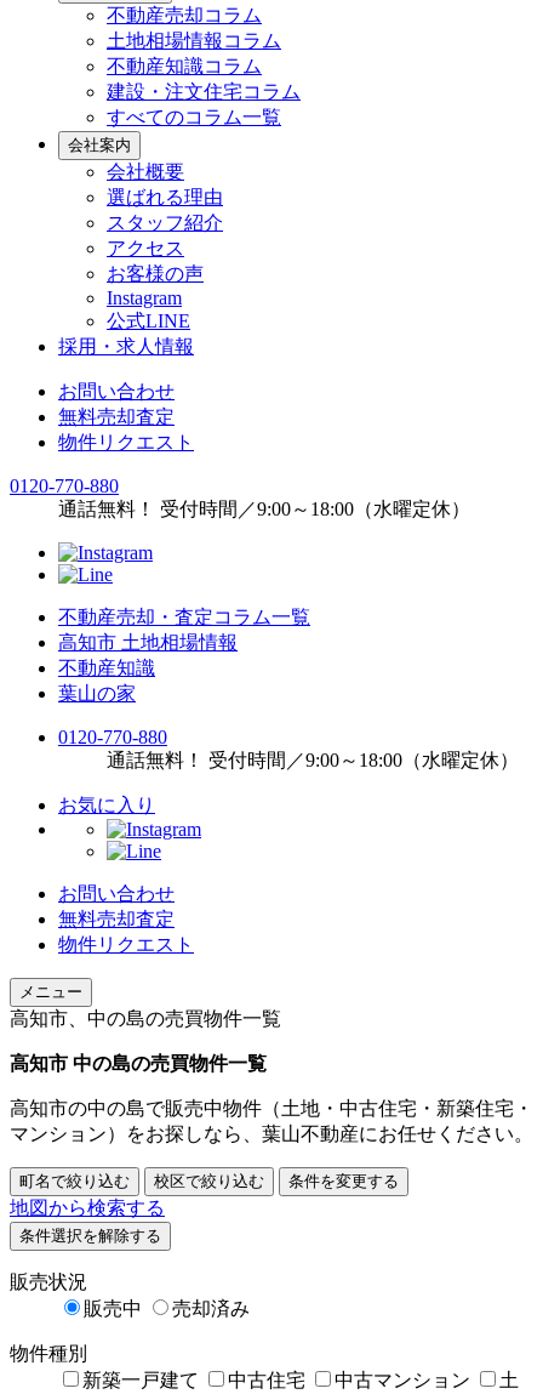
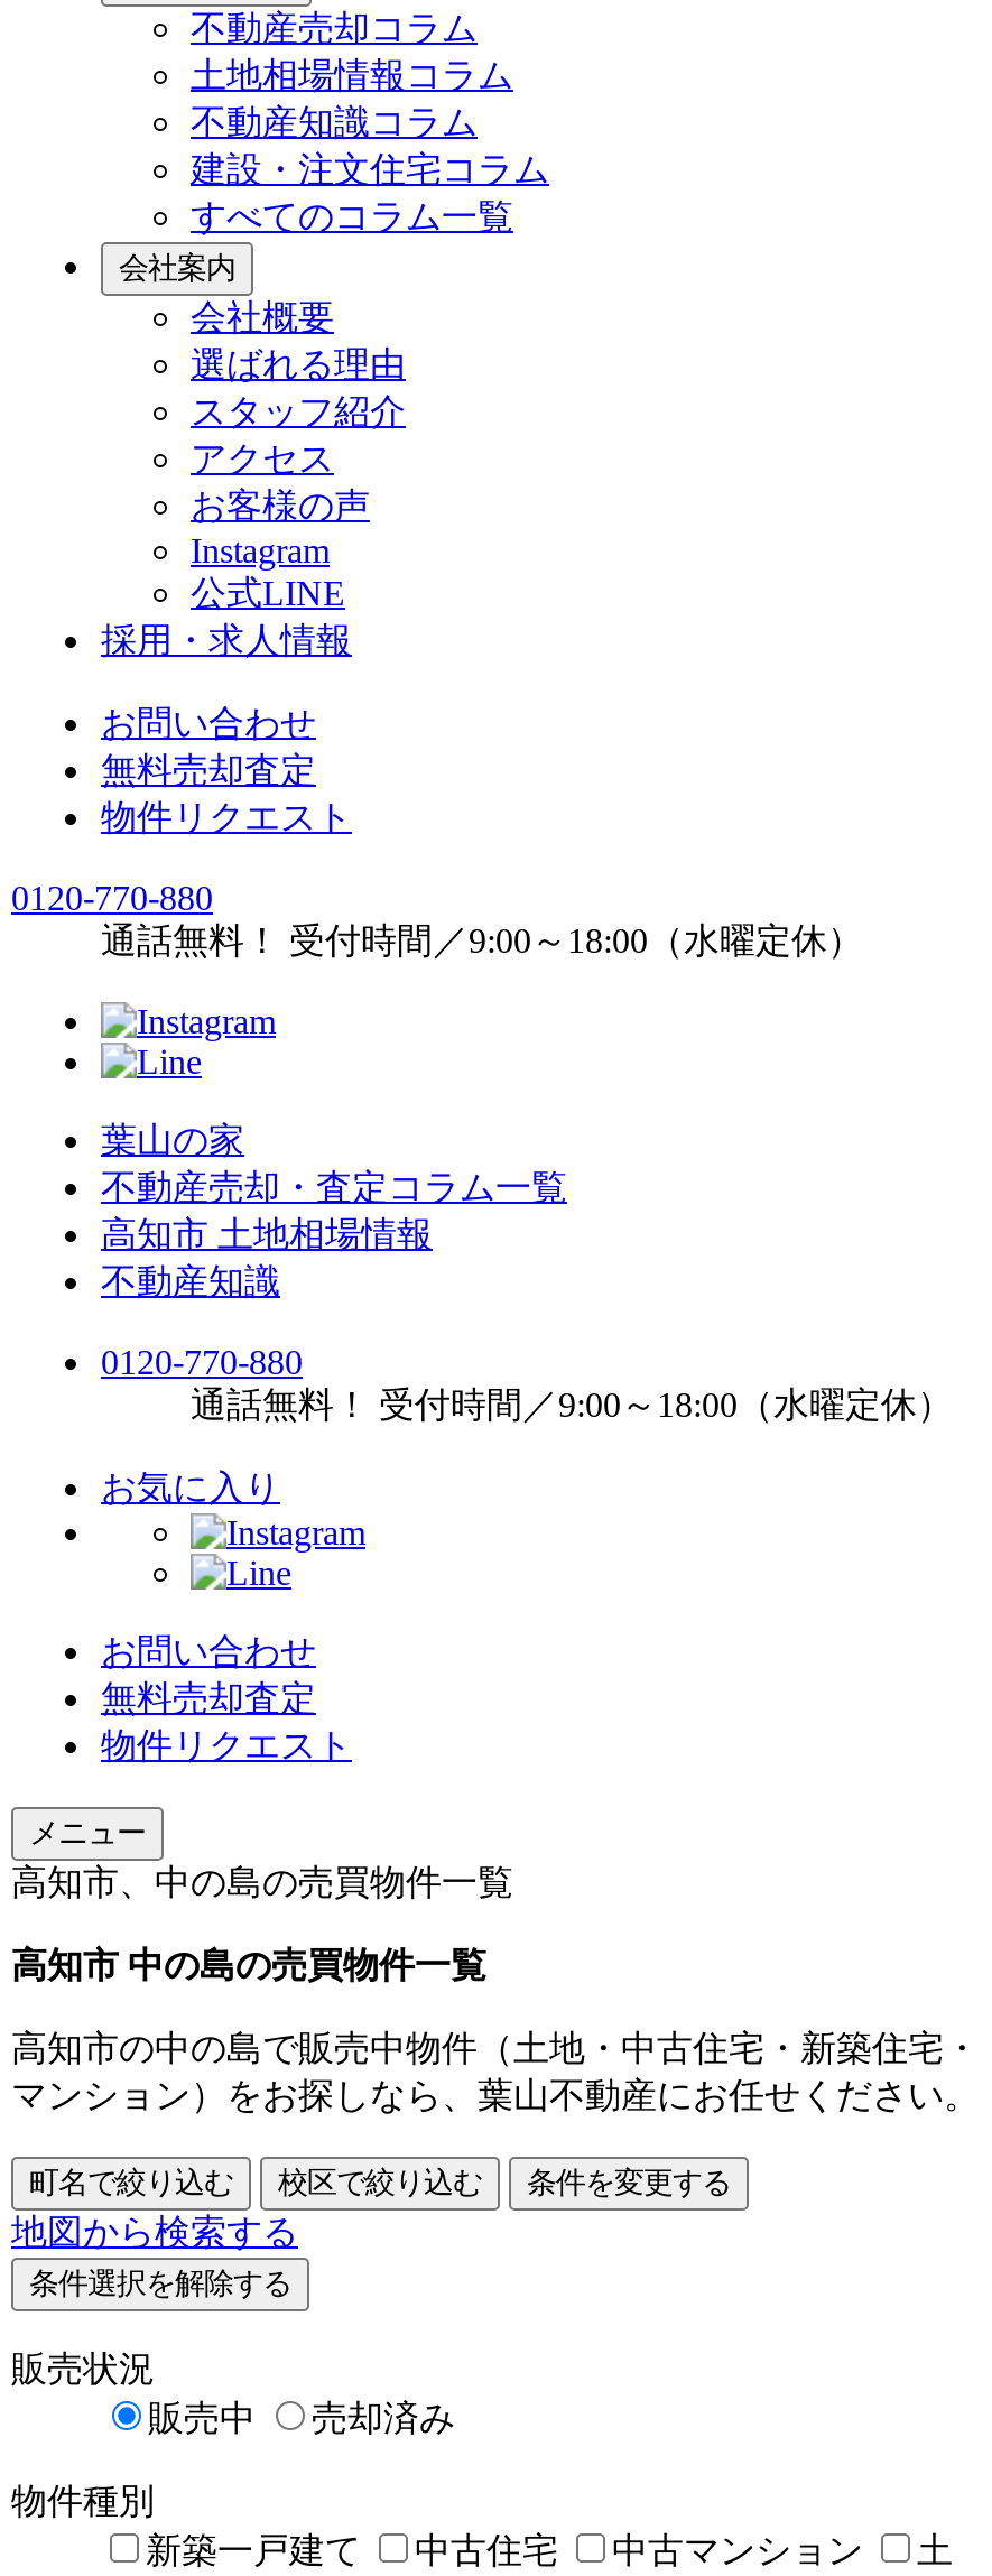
moved down: 不動産売却・査定コラム一覧 | 不動産知識

moved up: 葉山の家
